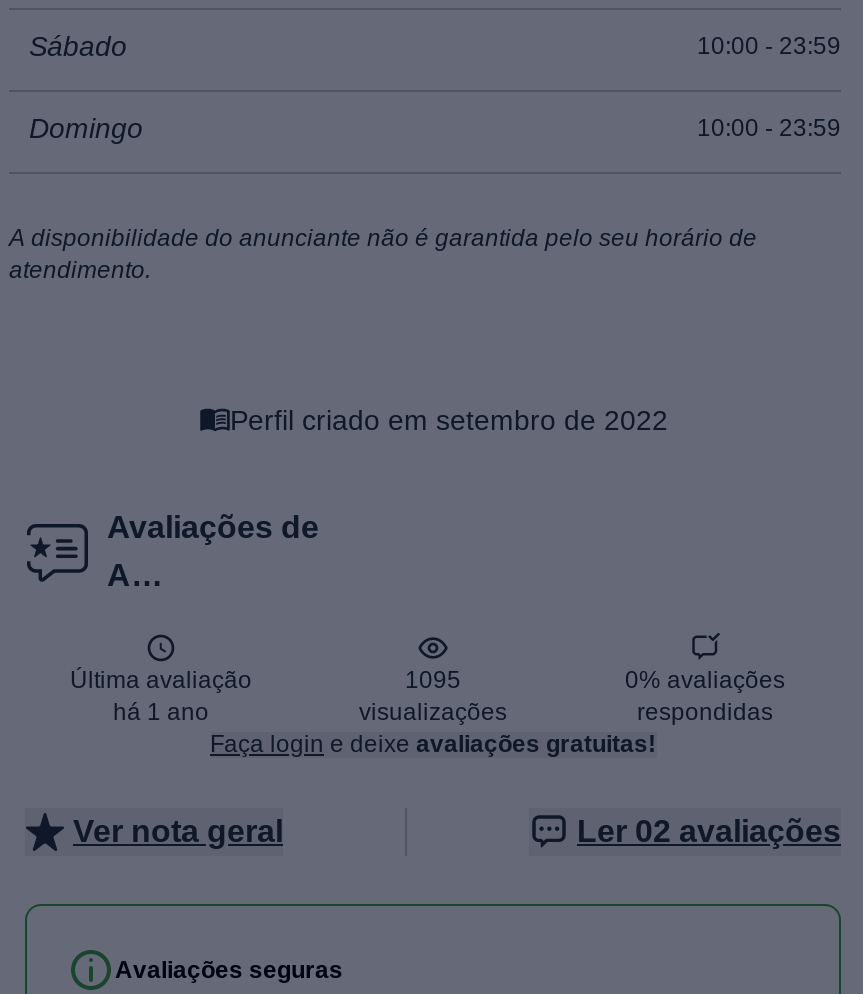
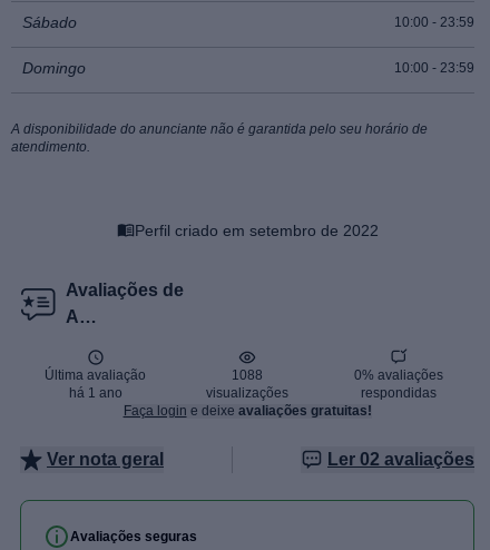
- 1095
+ 1088
